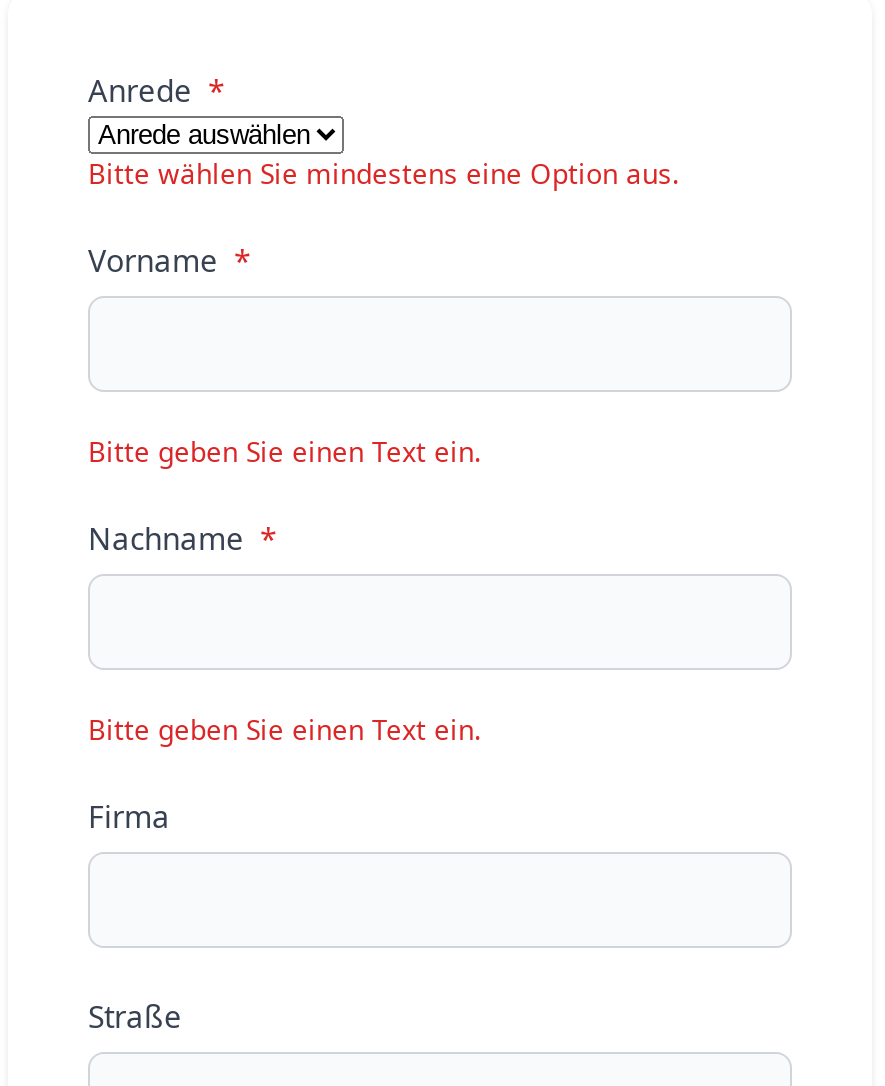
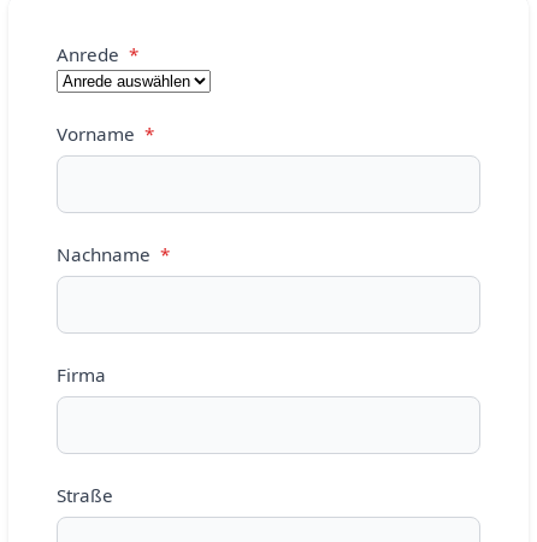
- Bitte wählen Sie mindestens eine Option aus.

- Bitte geben Sie einen Text ein.

- Bitte geben Sie einen Text ein.
